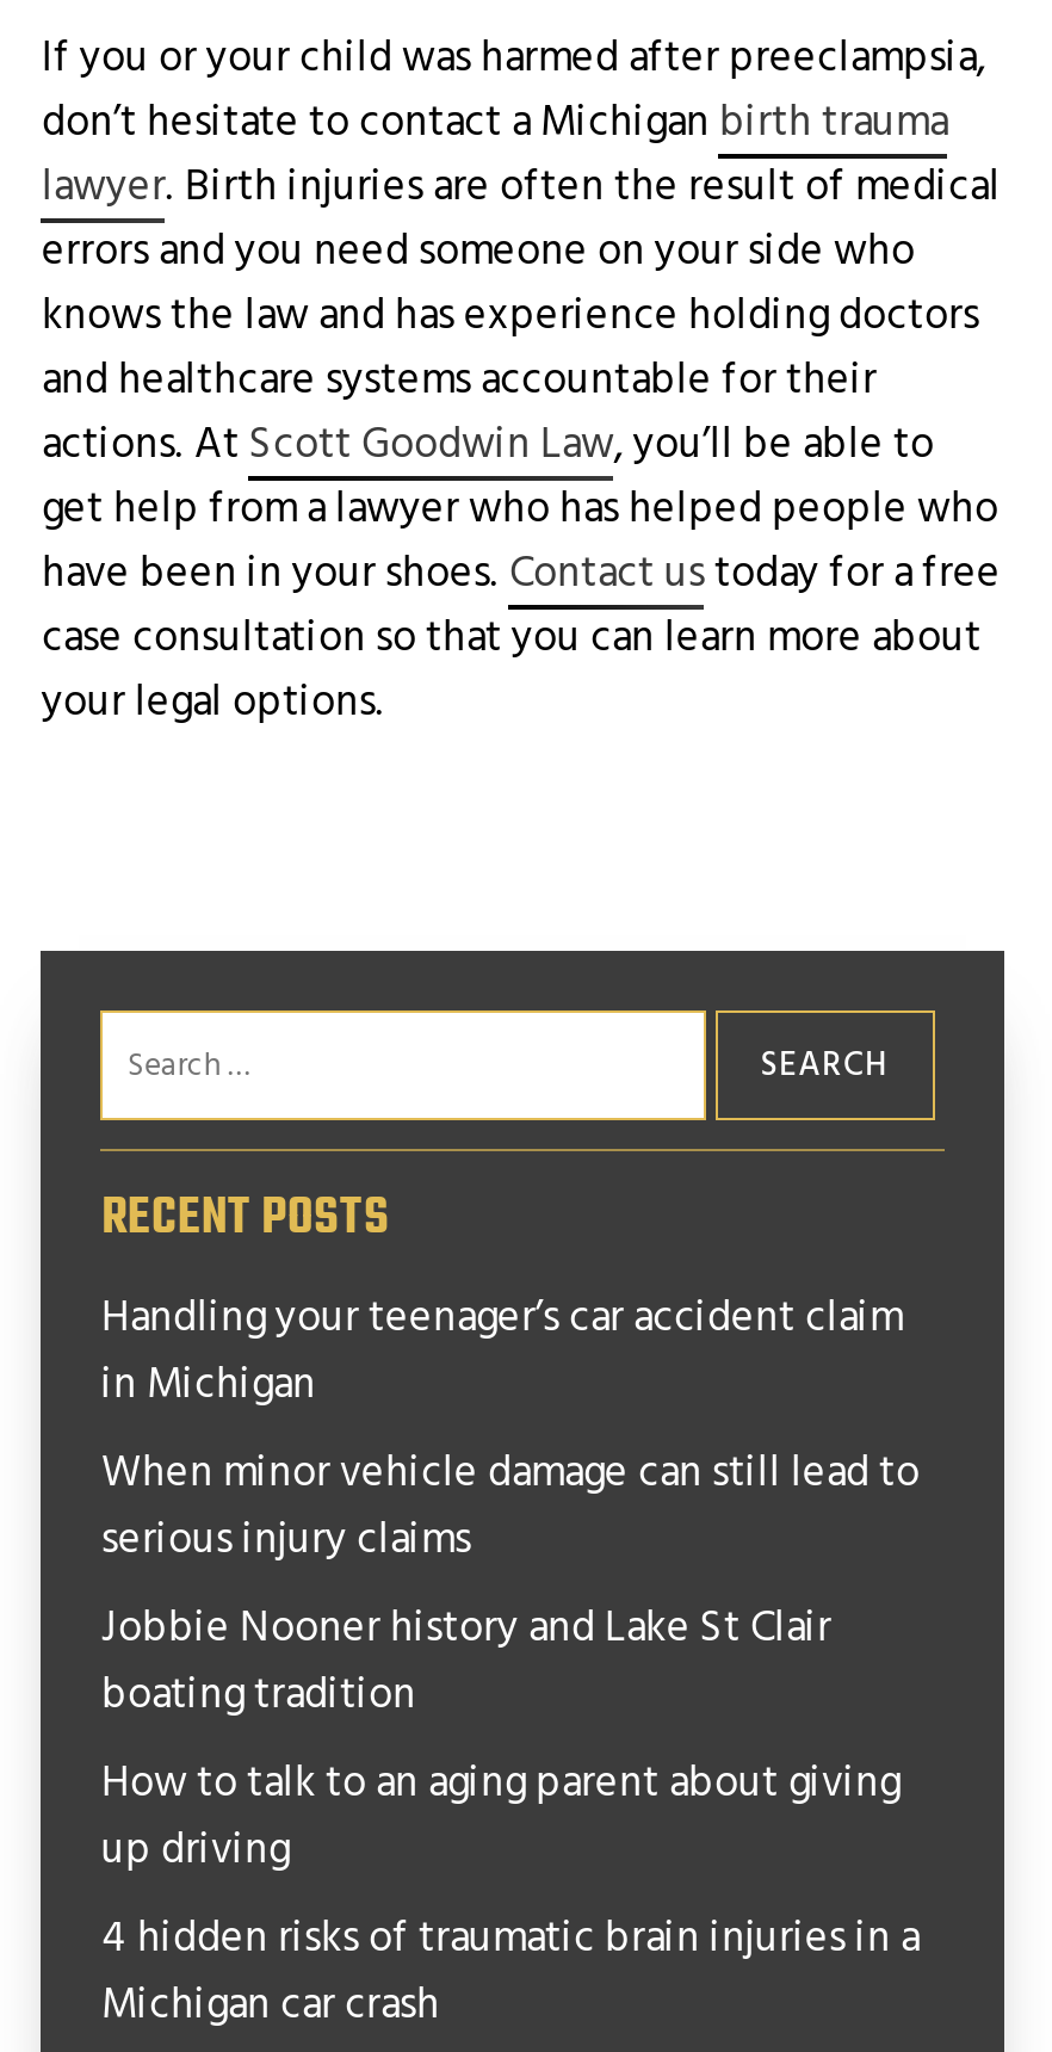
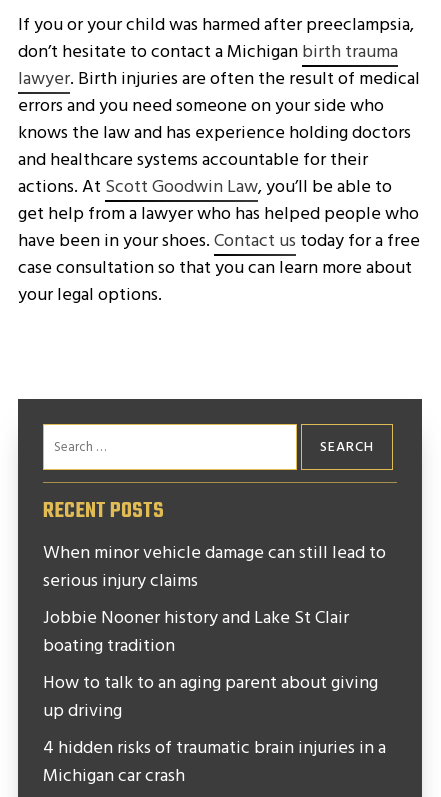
- Handling your teenager’s car accident claim
- in Michigan
